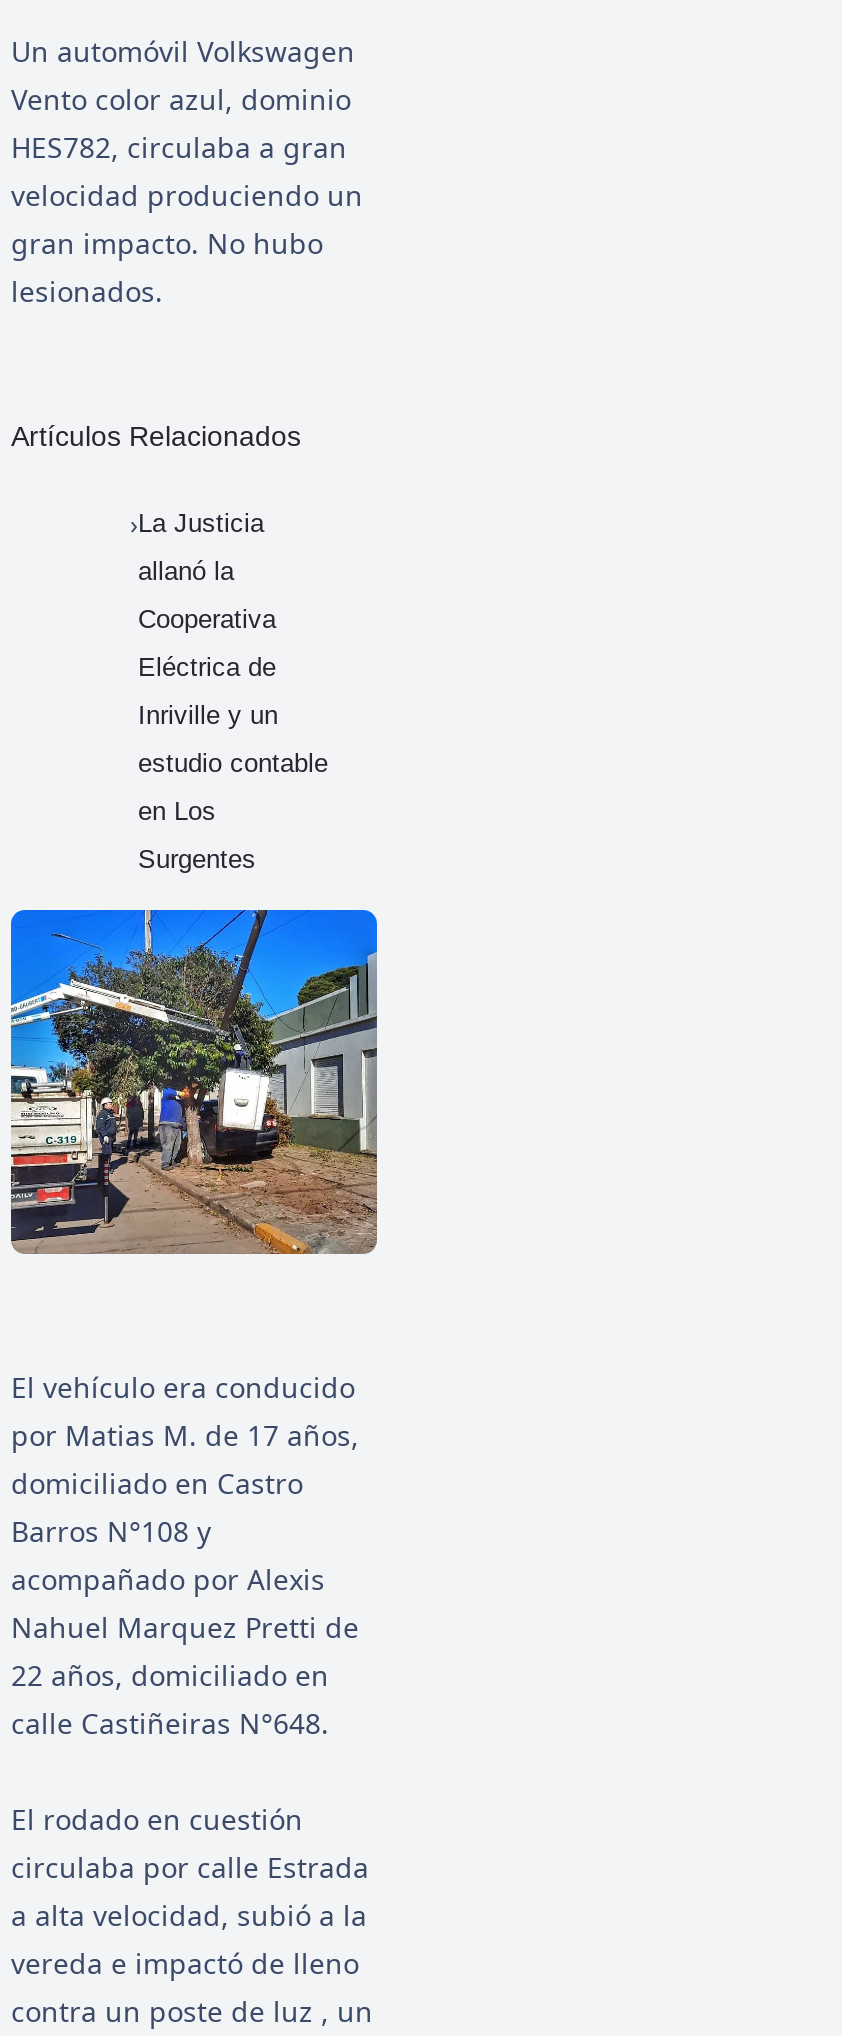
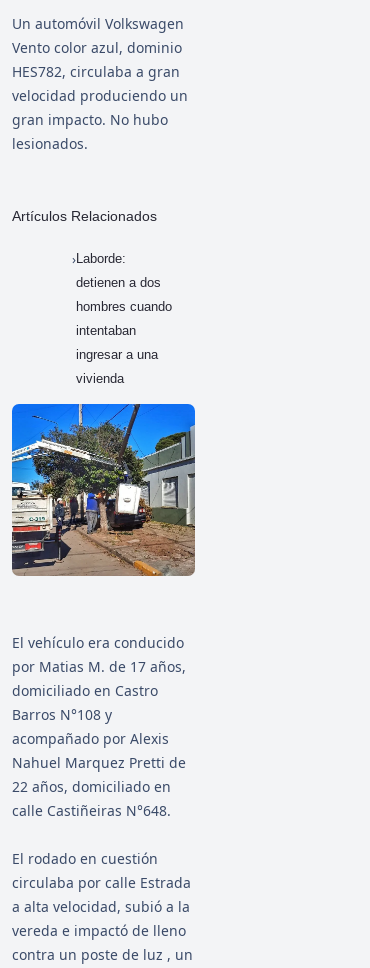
- La Justicia
- allanó la
- Cooperativa
- Eléctrica de
- Inriville y un
- estudio contable
- en Los
- Surgentes
+ Laborde:
+ detienen a dos
+ hombres cuando
+ intentaban
+ ingresar a una
+ vivienda
